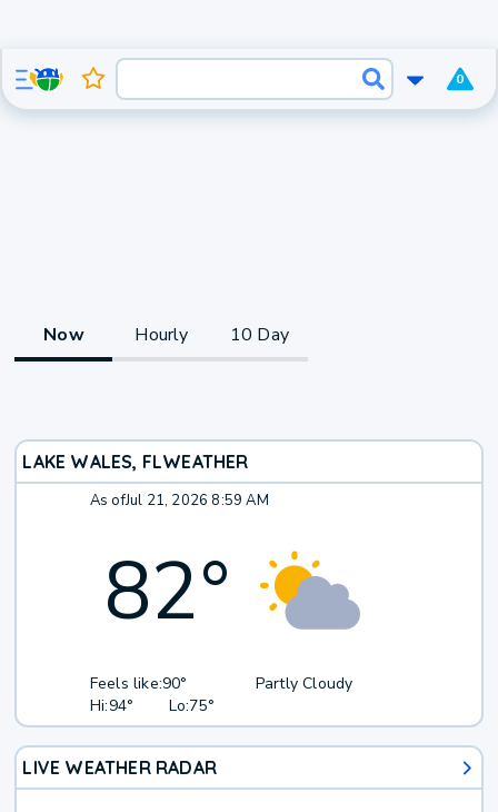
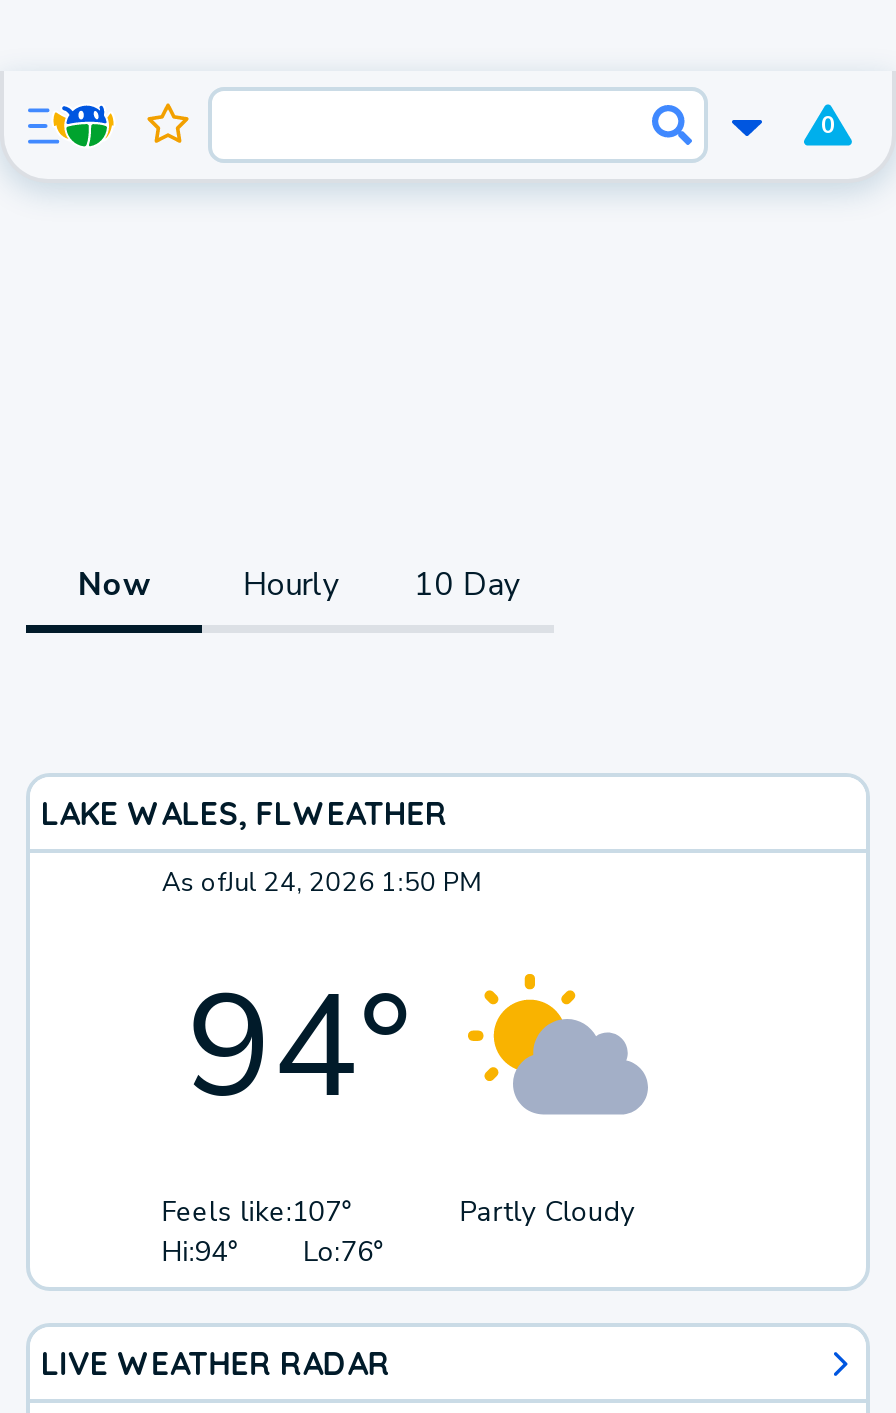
- As ofJul 21, 2026 8:59 AM
+ As ofJul 24, 2026 1:50 PM

- 82°
+ 94°

- Feels like:90°
+ Feels like:107°

- Hi:94° Lo:75°
+ Hi:94° Lo:76°
